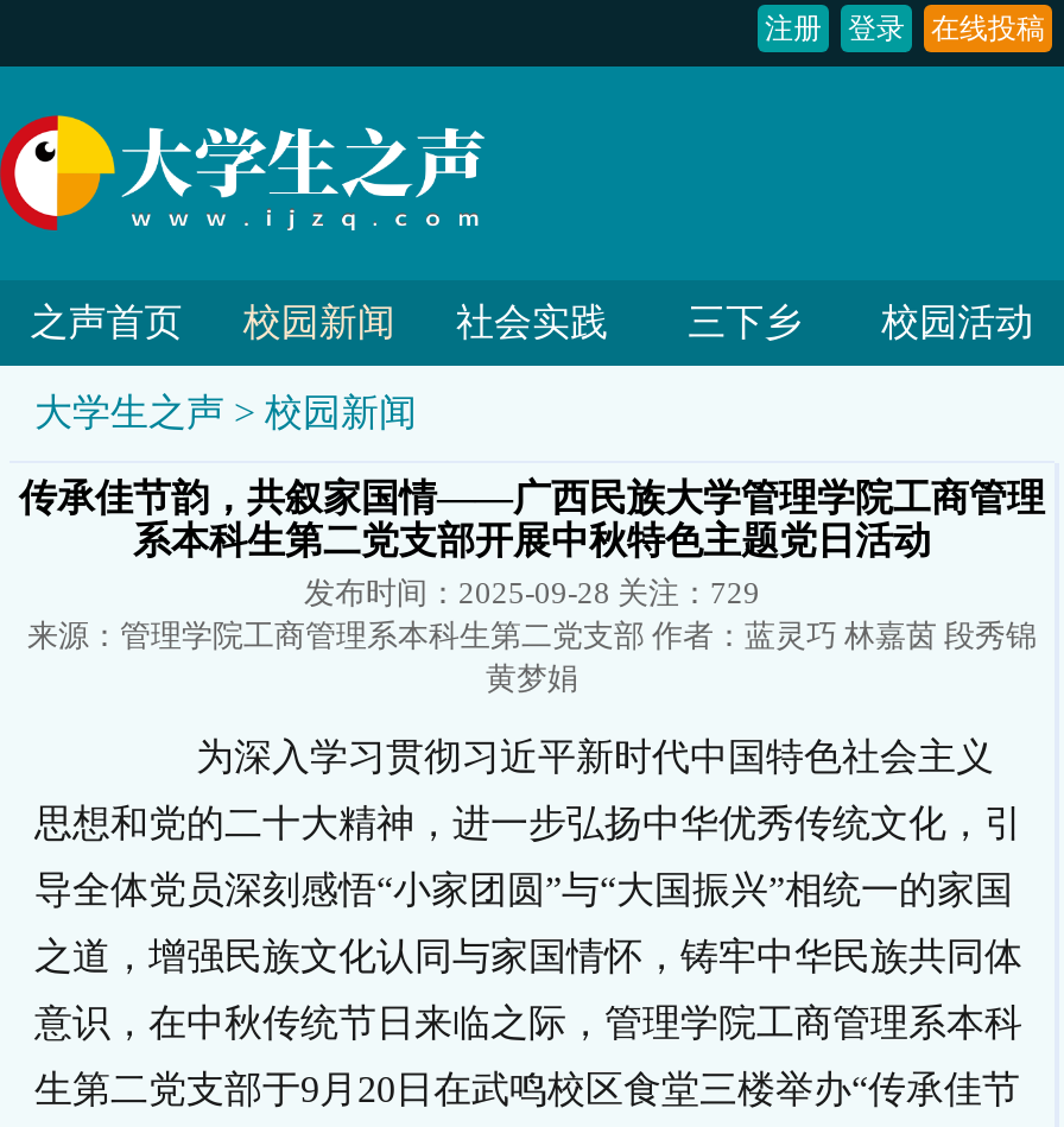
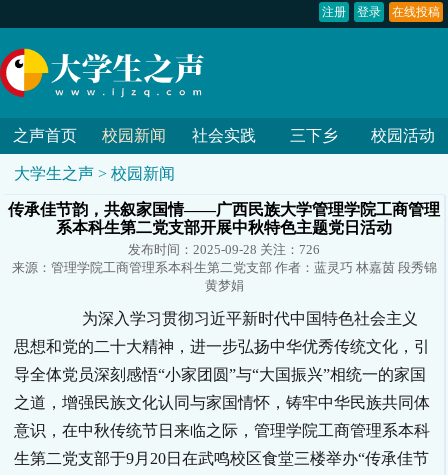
- 发布时间：2025-09-28 关注：729
+ 发布时间：2025-09-28 关注：726
